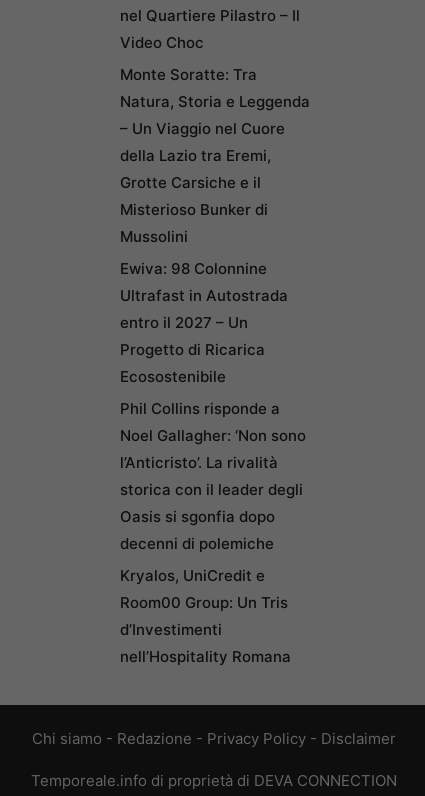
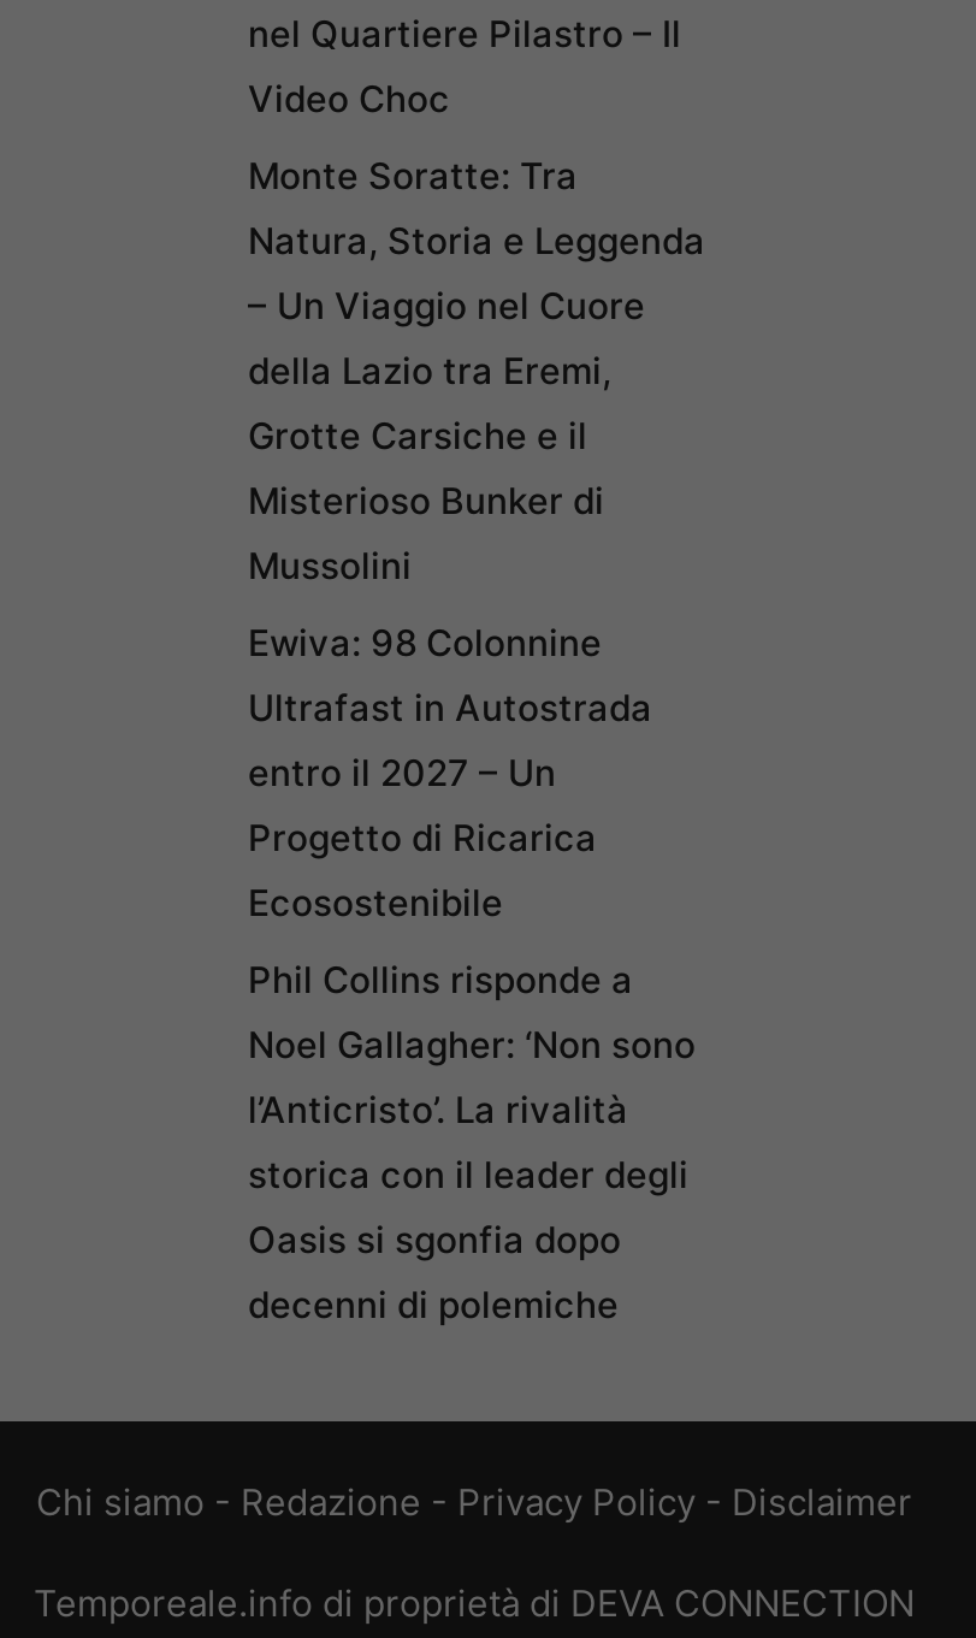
- Kryalos, UniCredit e
- Room00 Group: Un Tris
- d’Investimenti
- nell’Hospitality Romana
